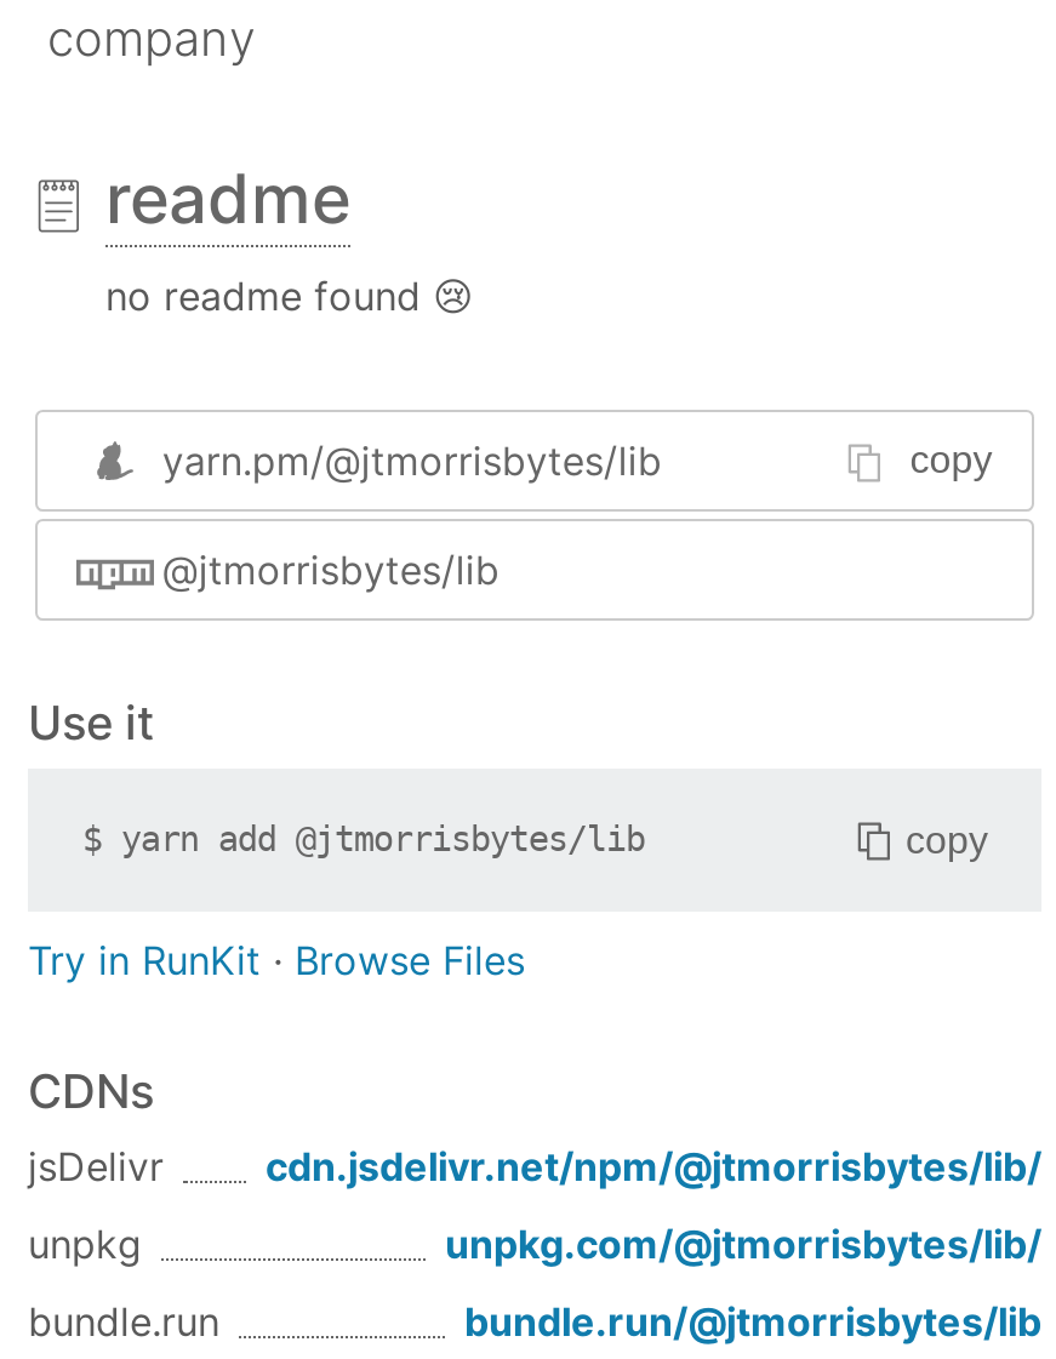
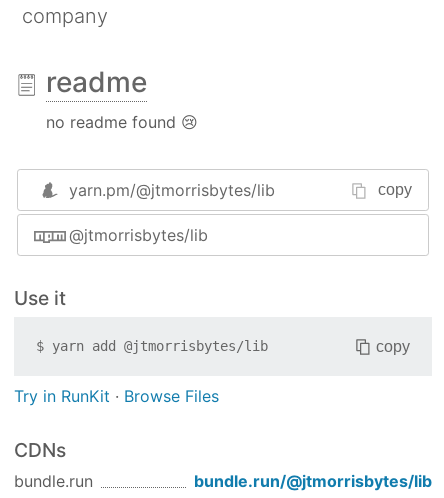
- jsDelivr
- cdn.jsdelivr.net/npm/@jtmorrisbytes/lib/
- unpkg
- unpkg.com/@jtmorrisbytes/lib/
